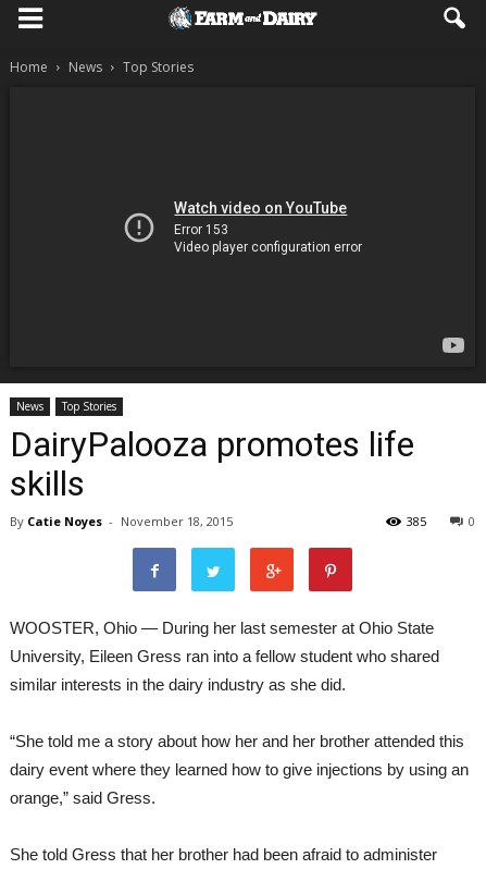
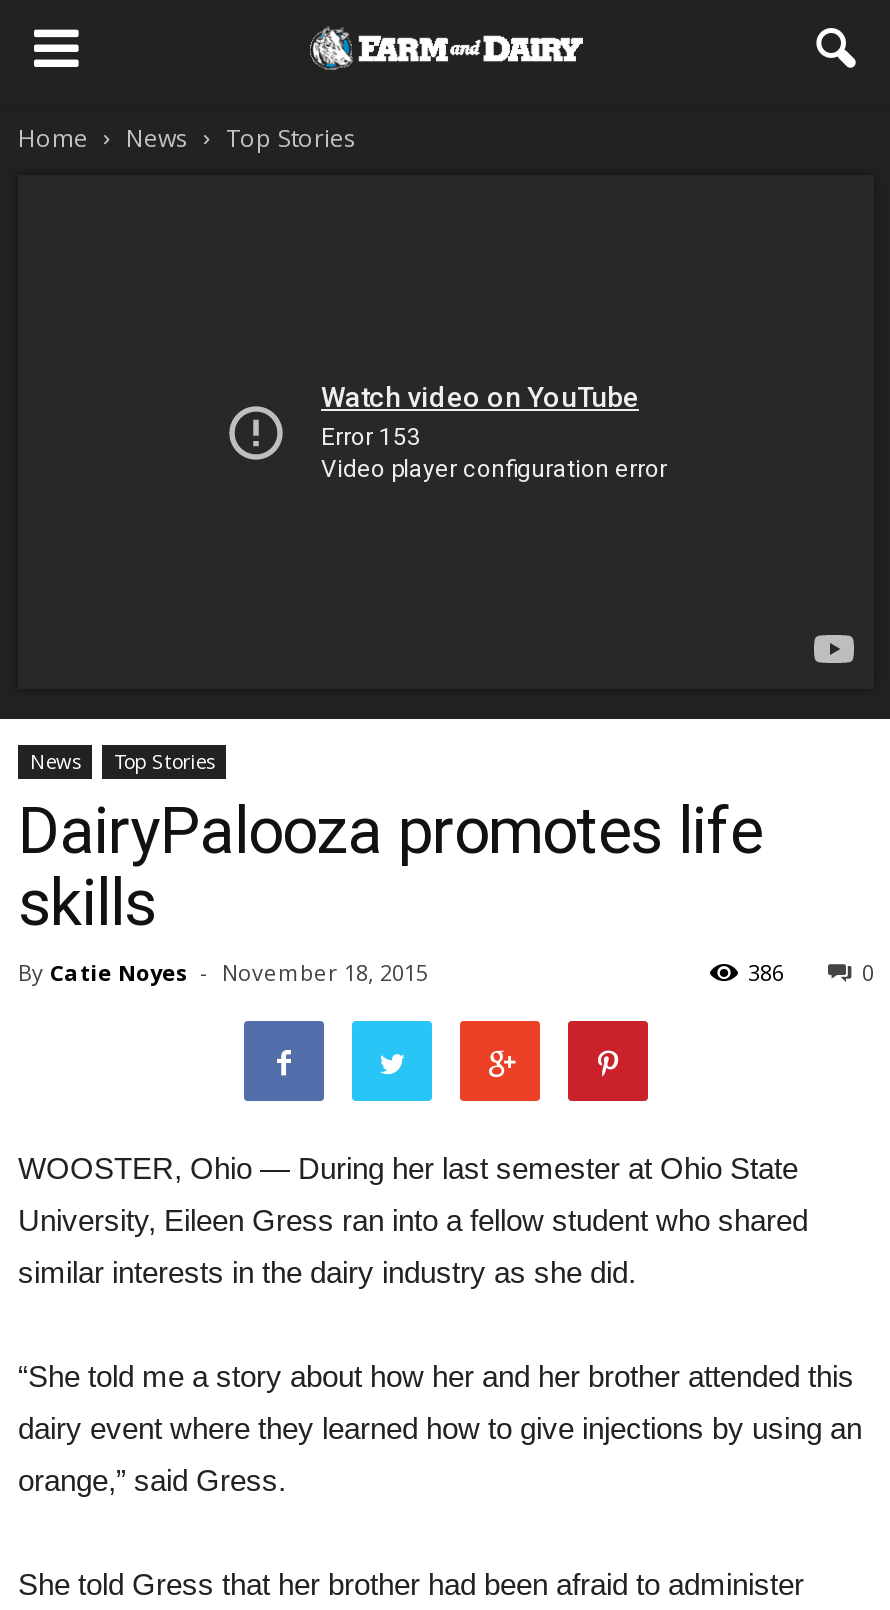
- 385
+ 386
